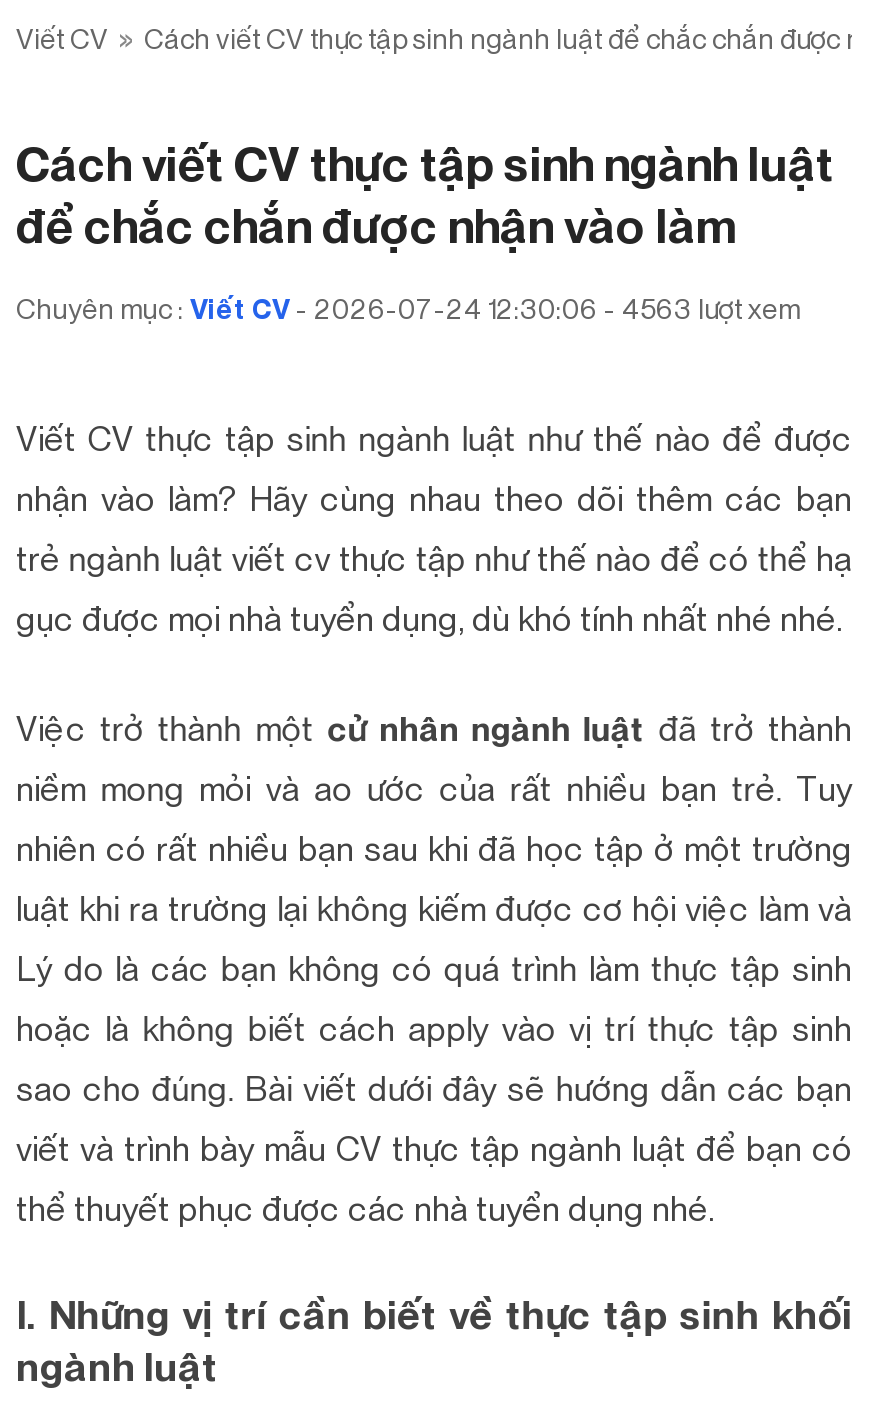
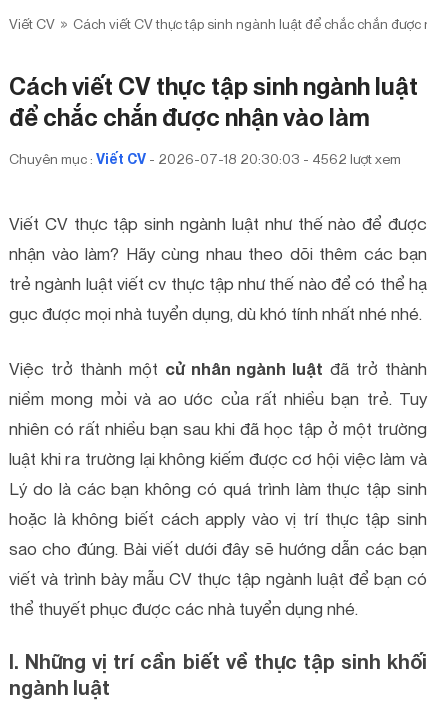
- Chuyên mục : Viết CV - 2026-07-24 12:30:06 - 4563 lượt xem
+ Chuyên mục : Viết CV - 2026-07-18 20:30:03 - 4562 lượt xem
